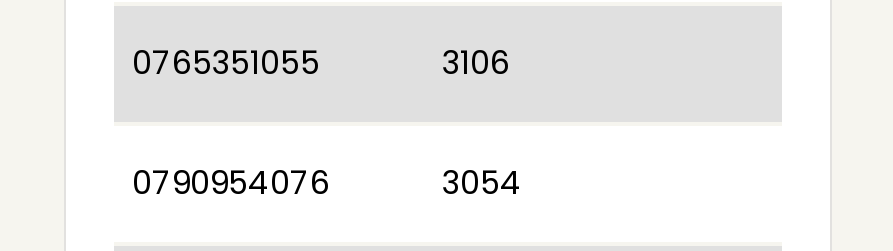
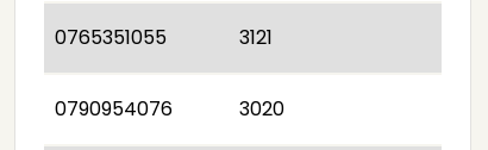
- 3106
+ 3121

- 3054
+ 3020
